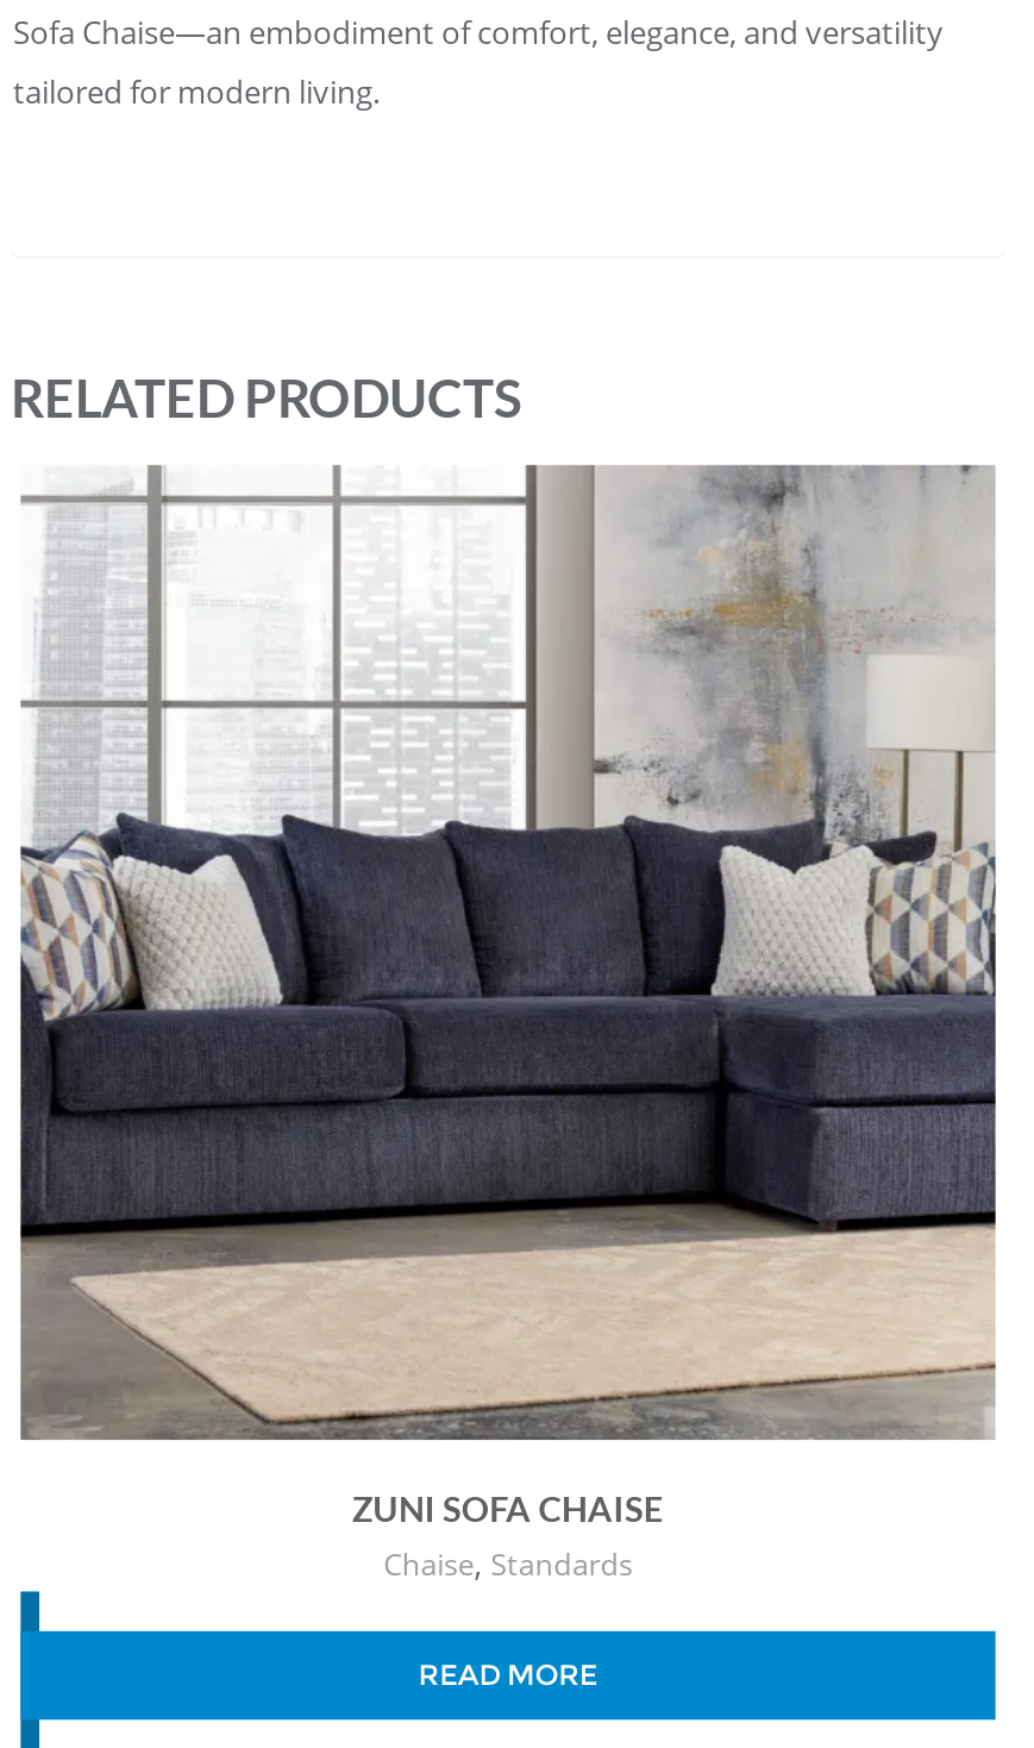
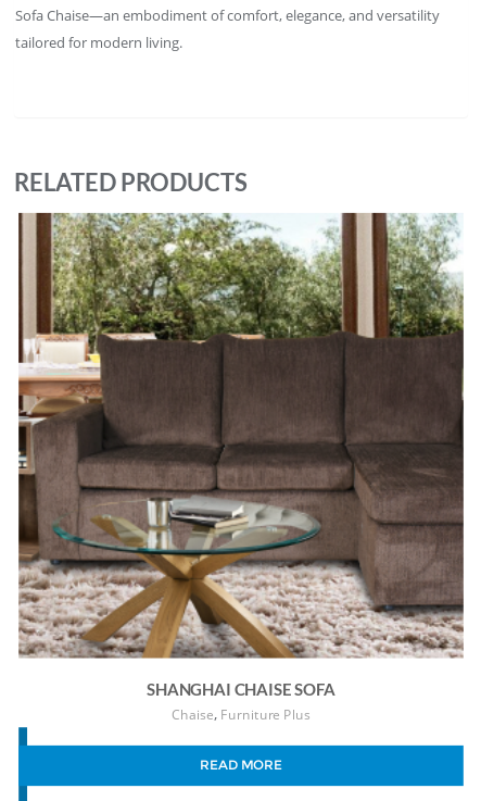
- [image]
- ZUNI SOFA CHAISE
- Chaise, Standards
+ [image]
+ SHANGHAI CHAISE SOFA
+ Chaise, Furniture Plus
